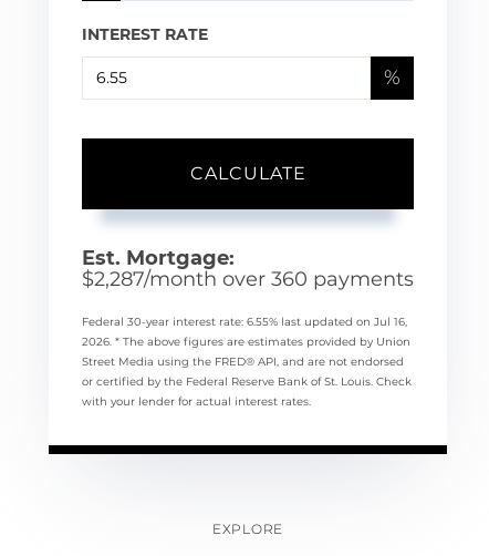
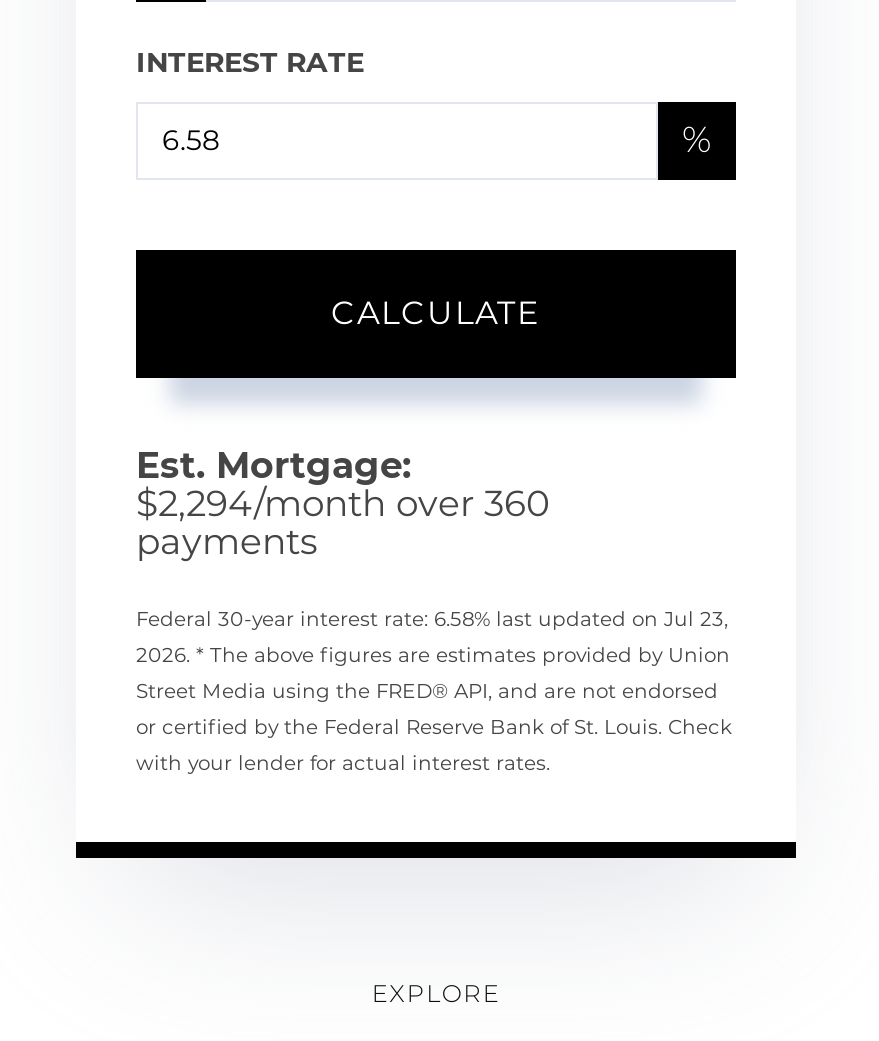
- $2,287/month over 360 payments
+ $2,294/month over 360
+ payments

- Federal 30-year interest rate: 6.55% last updated on Jul 16,
+ Federal 30-year interest rate: 6.58% last updated on Jul 23,
